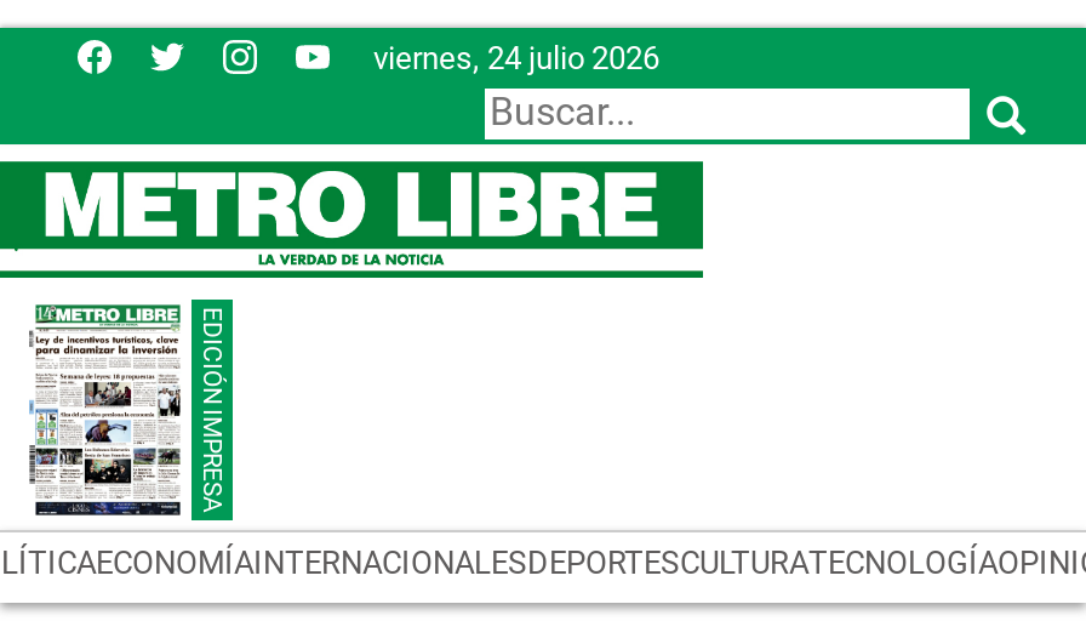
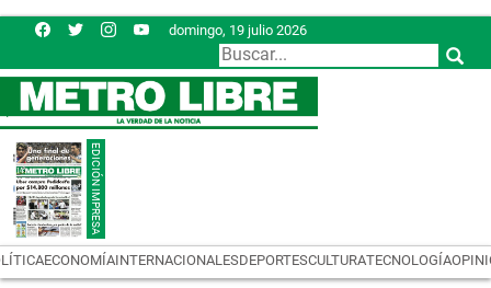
- viernes, 24 julio 2026
+ domingo, 19 julio 2026

- [image]
+ [image]
